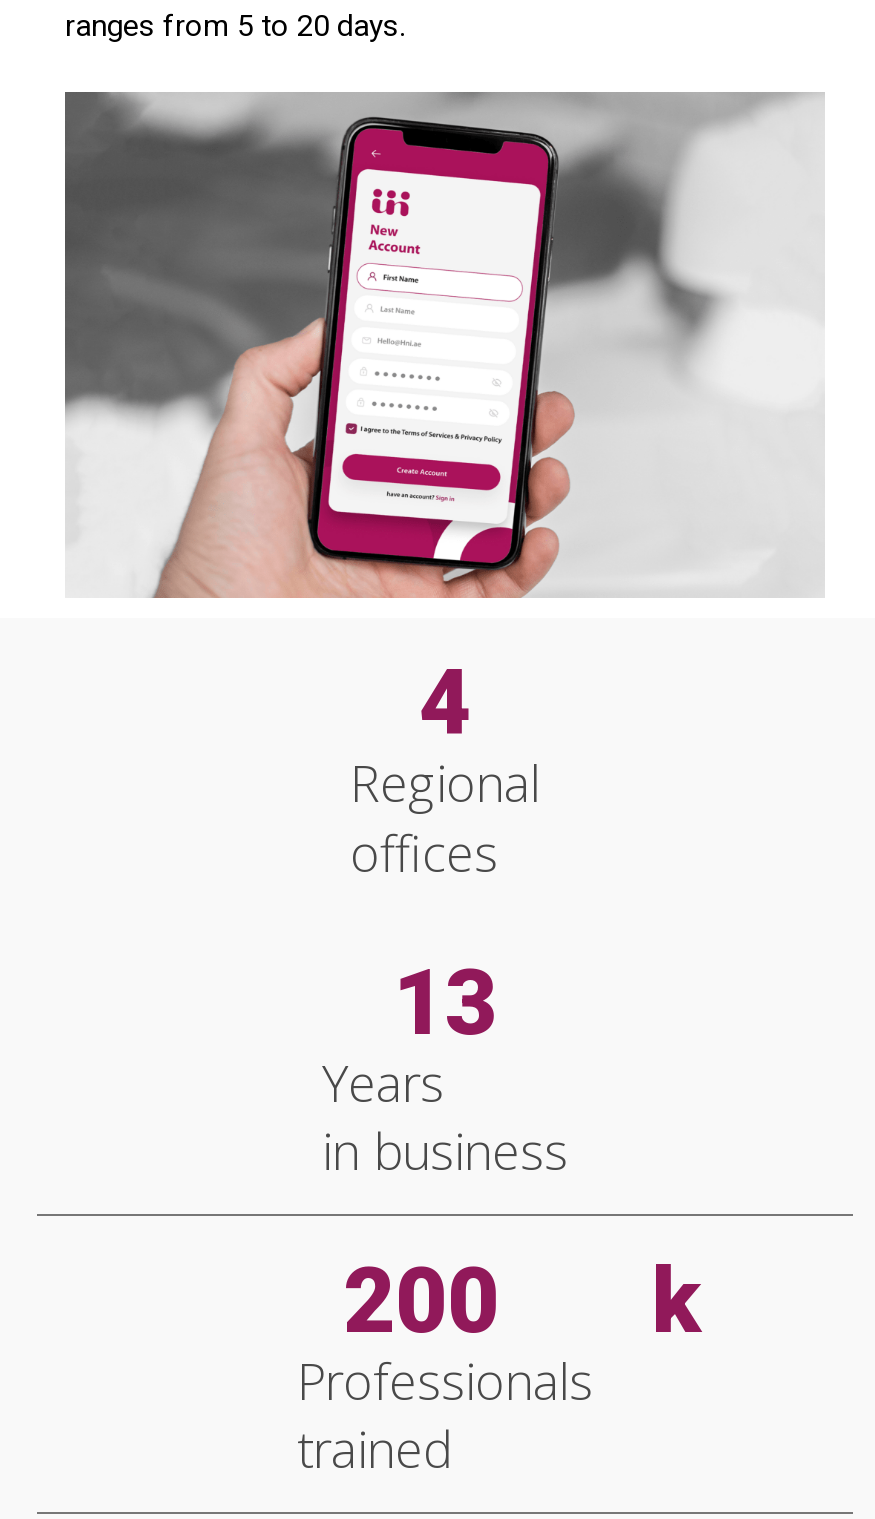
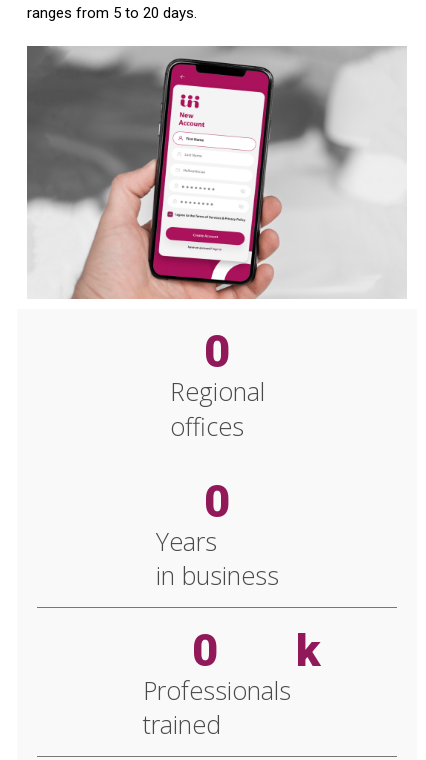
- 4
+ 0

- 13
+ 0

- 200 k
+ 0 k
